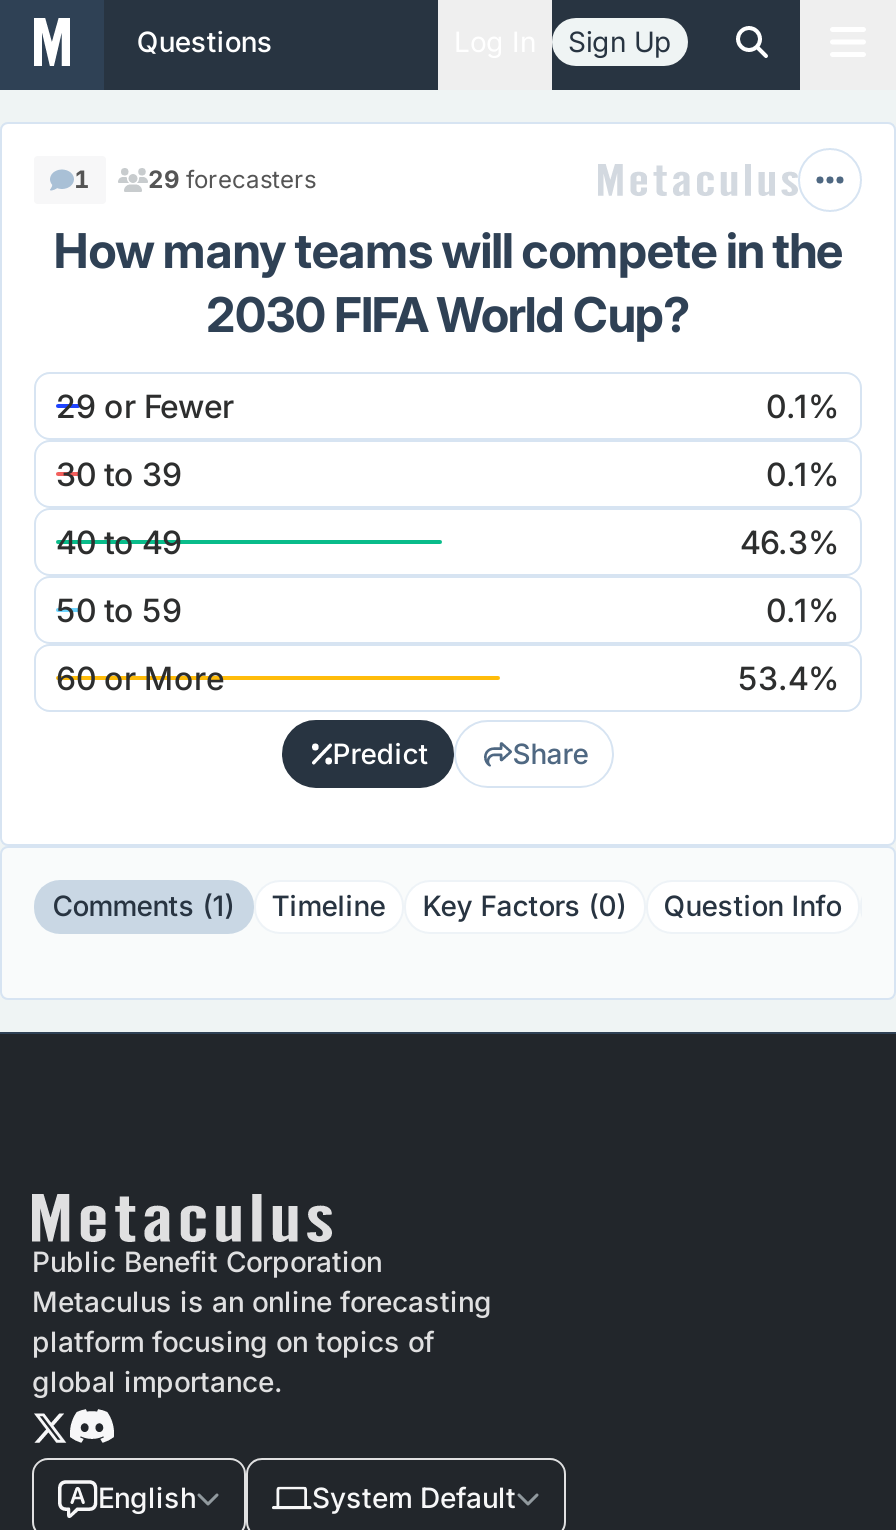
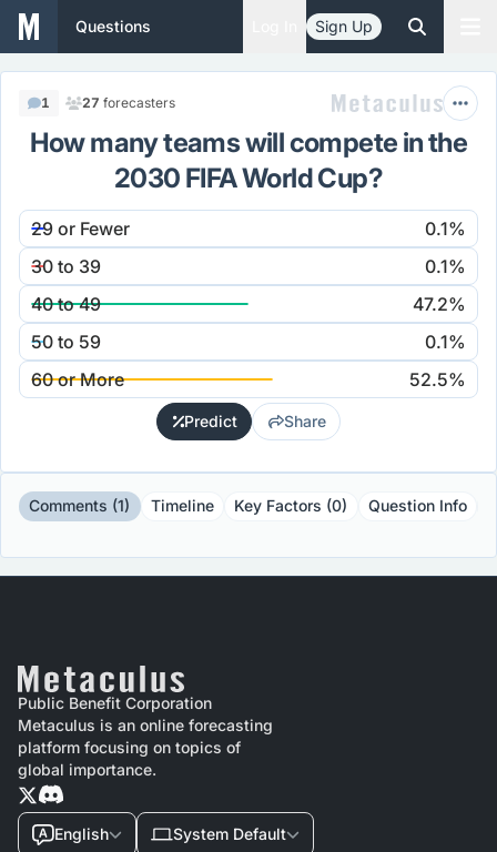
- 1 29 forecasters
+ 1 27 forecasters

- 46.3%
+ 47.2%

- 53.4%
+ 52.5%
